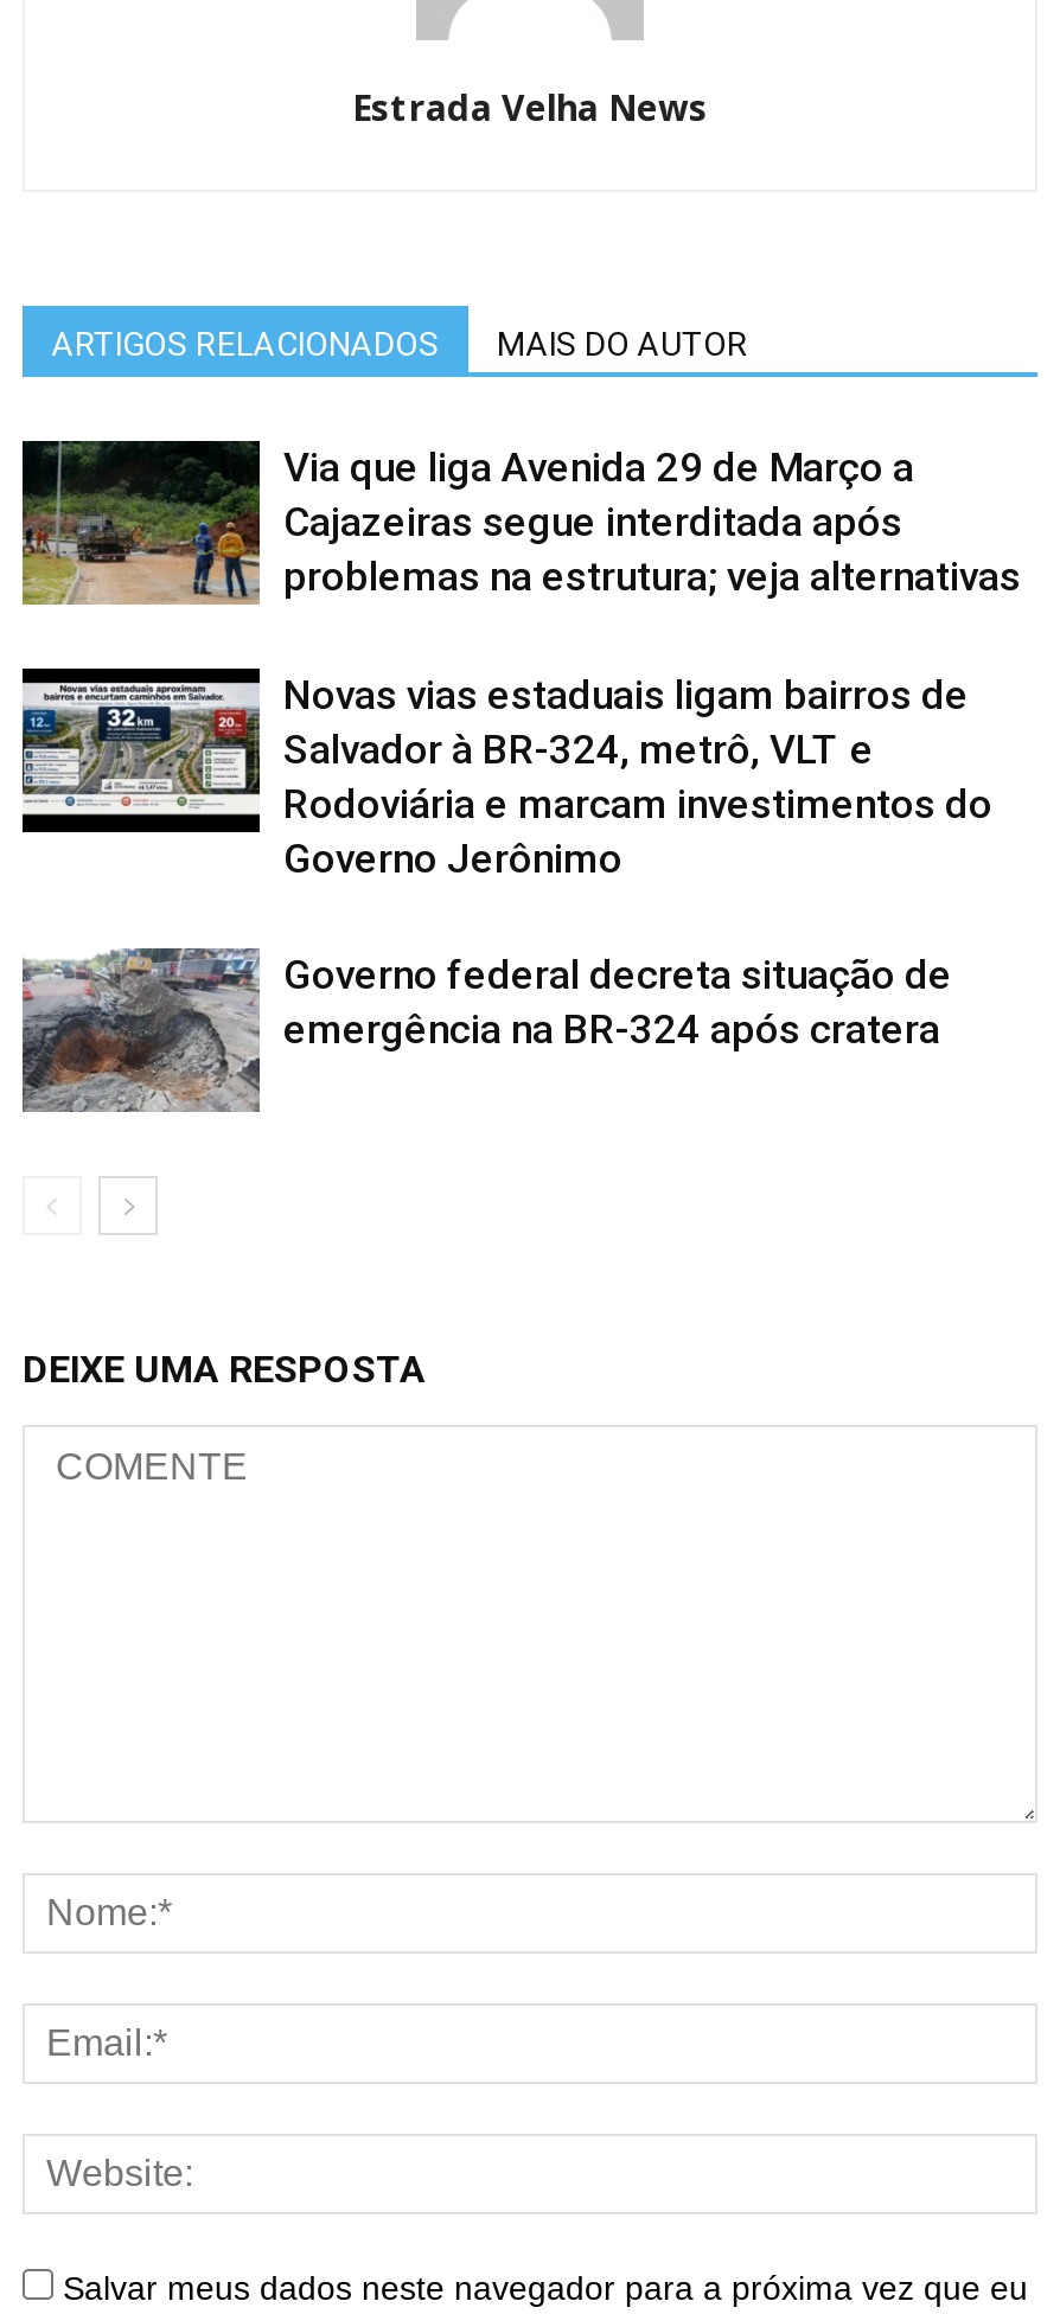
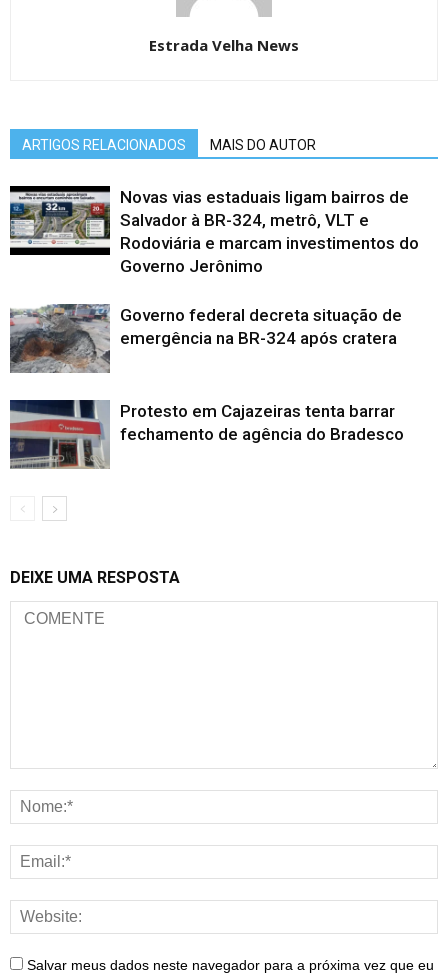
- [image]
- Via que liga Avenida 29 de Março a
- Cajazeiras segue interditada após
- problemas na estrutura; veja alternativas

moved up: [image] | Novas vias estaduais ligam bairros de | Salvador à BR-324, metrô, VLT e | Rodoviária e marcam investimentos do | Governo Jerônimo | Governo federal decreta situação de | emergência na BR-324 após cratera

+ [image]
+ Protesto em Cajazeiras tenta barrar
+ fechamento de agência do Bradesco
